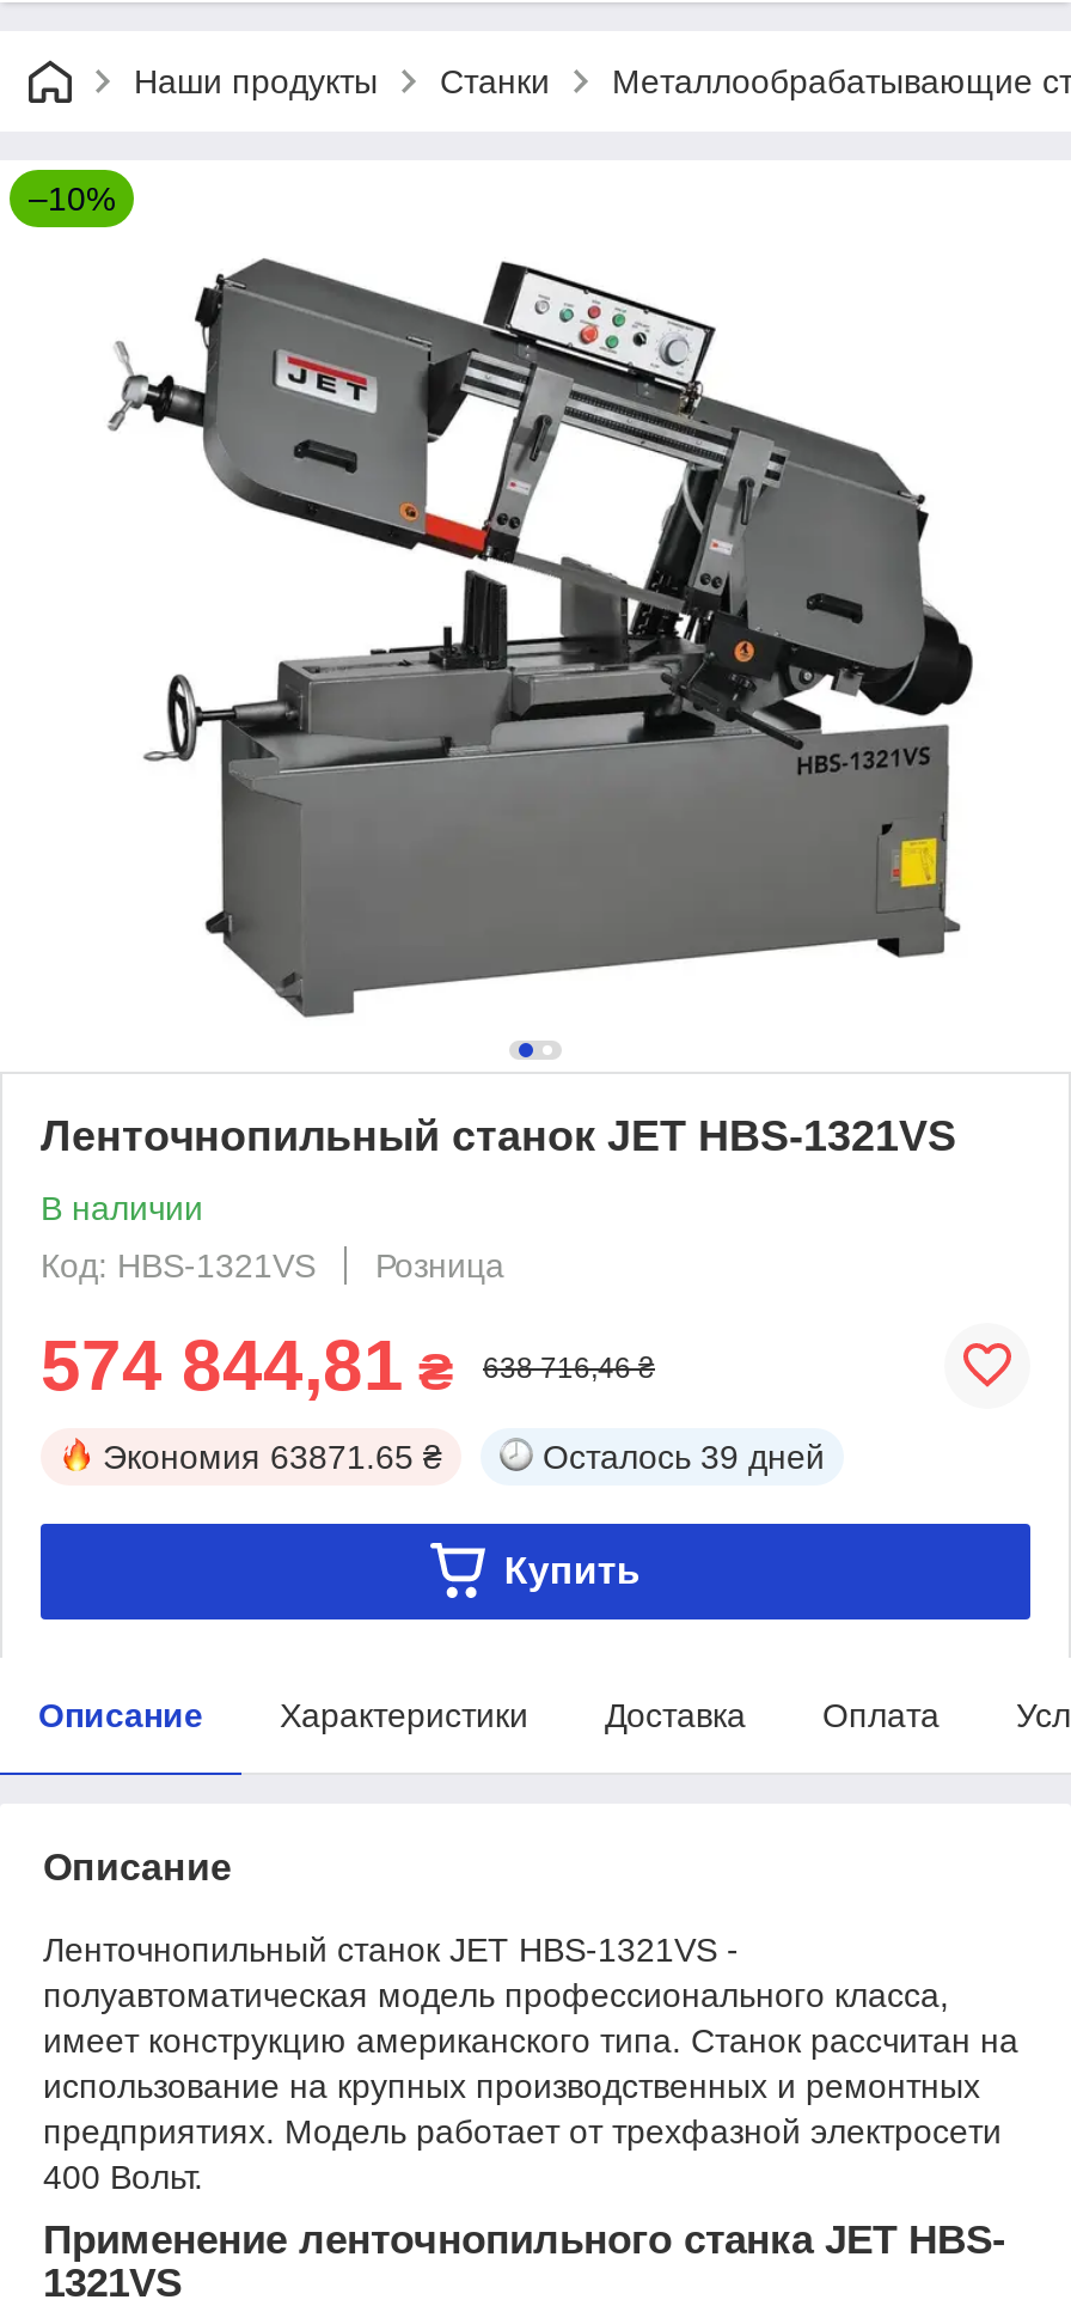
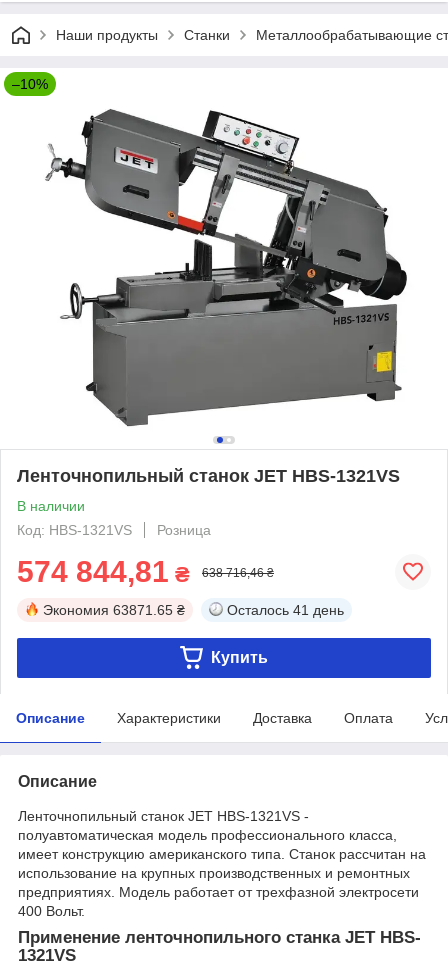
- Осталось 39 дней
+ Осталось 41 день
